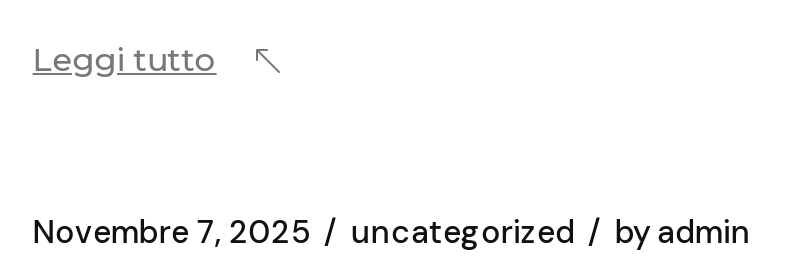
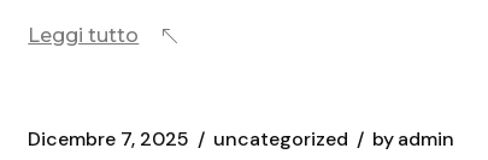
- Novembre 7, 2025 uncategorized by admin
+ Dicembre 7, 2025 uncategorized by admin
